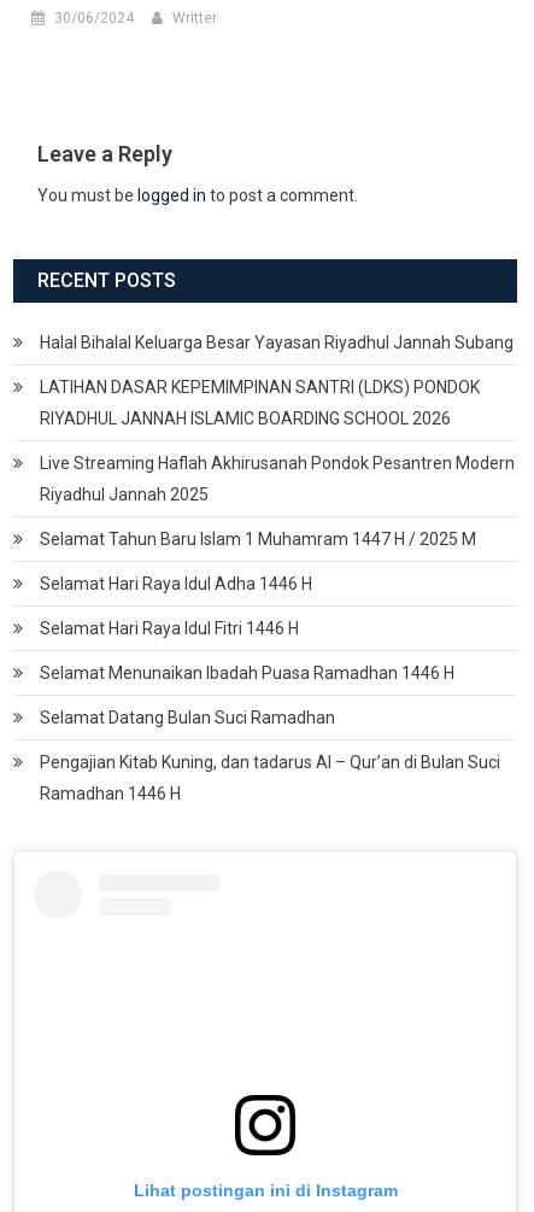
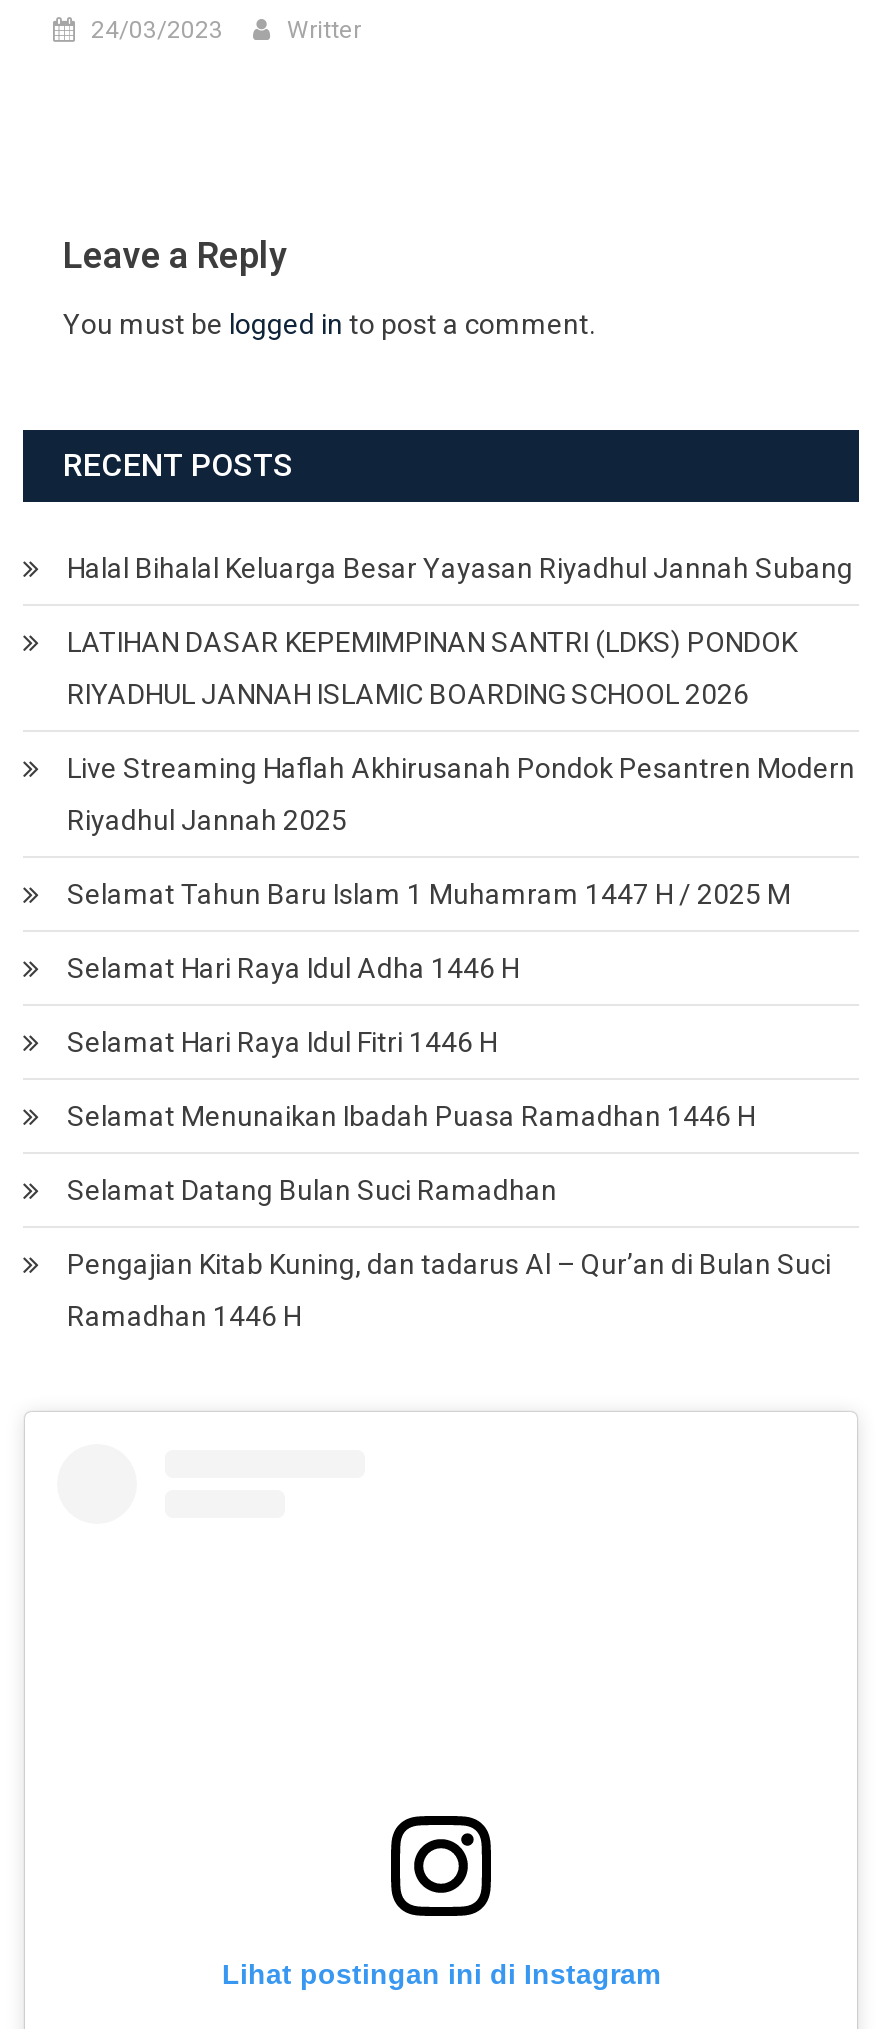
- 30/06/2024
+ 24/03/2023
